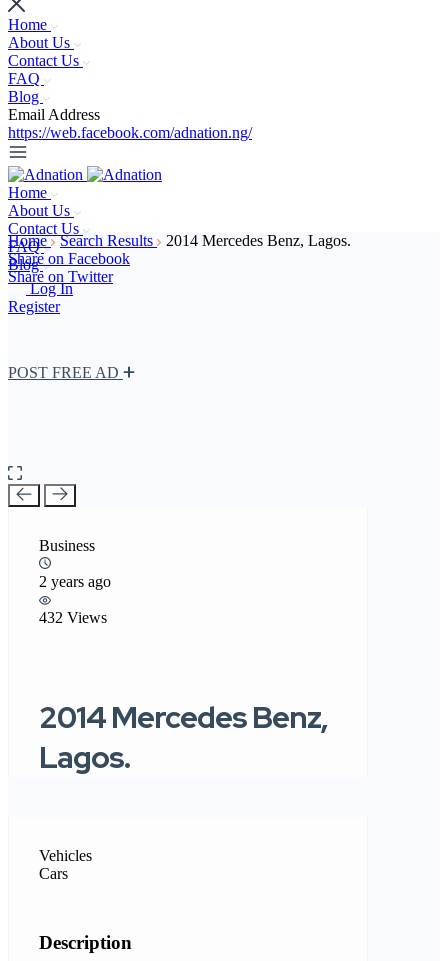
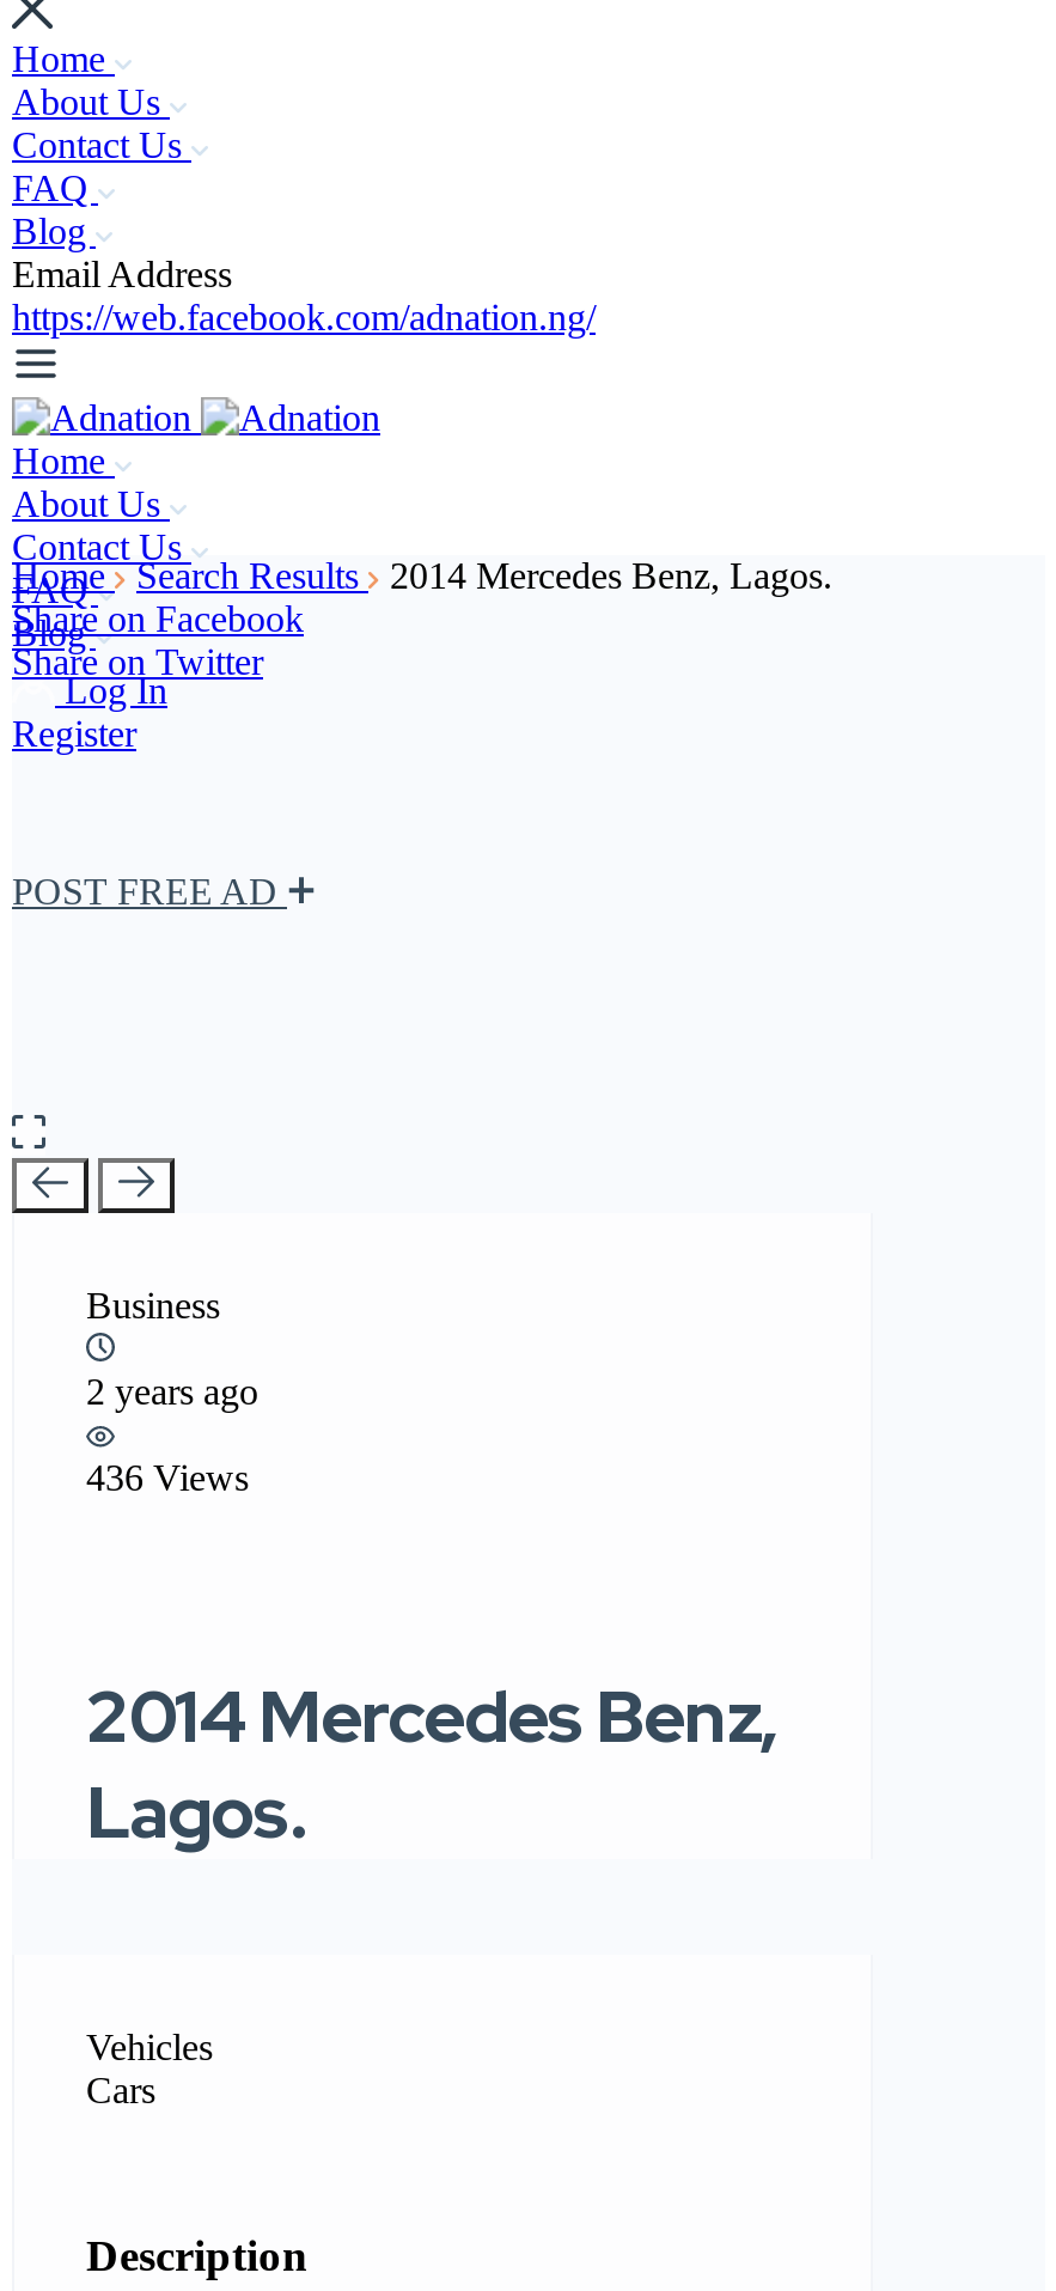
- 432 Views
+ 436 Views
